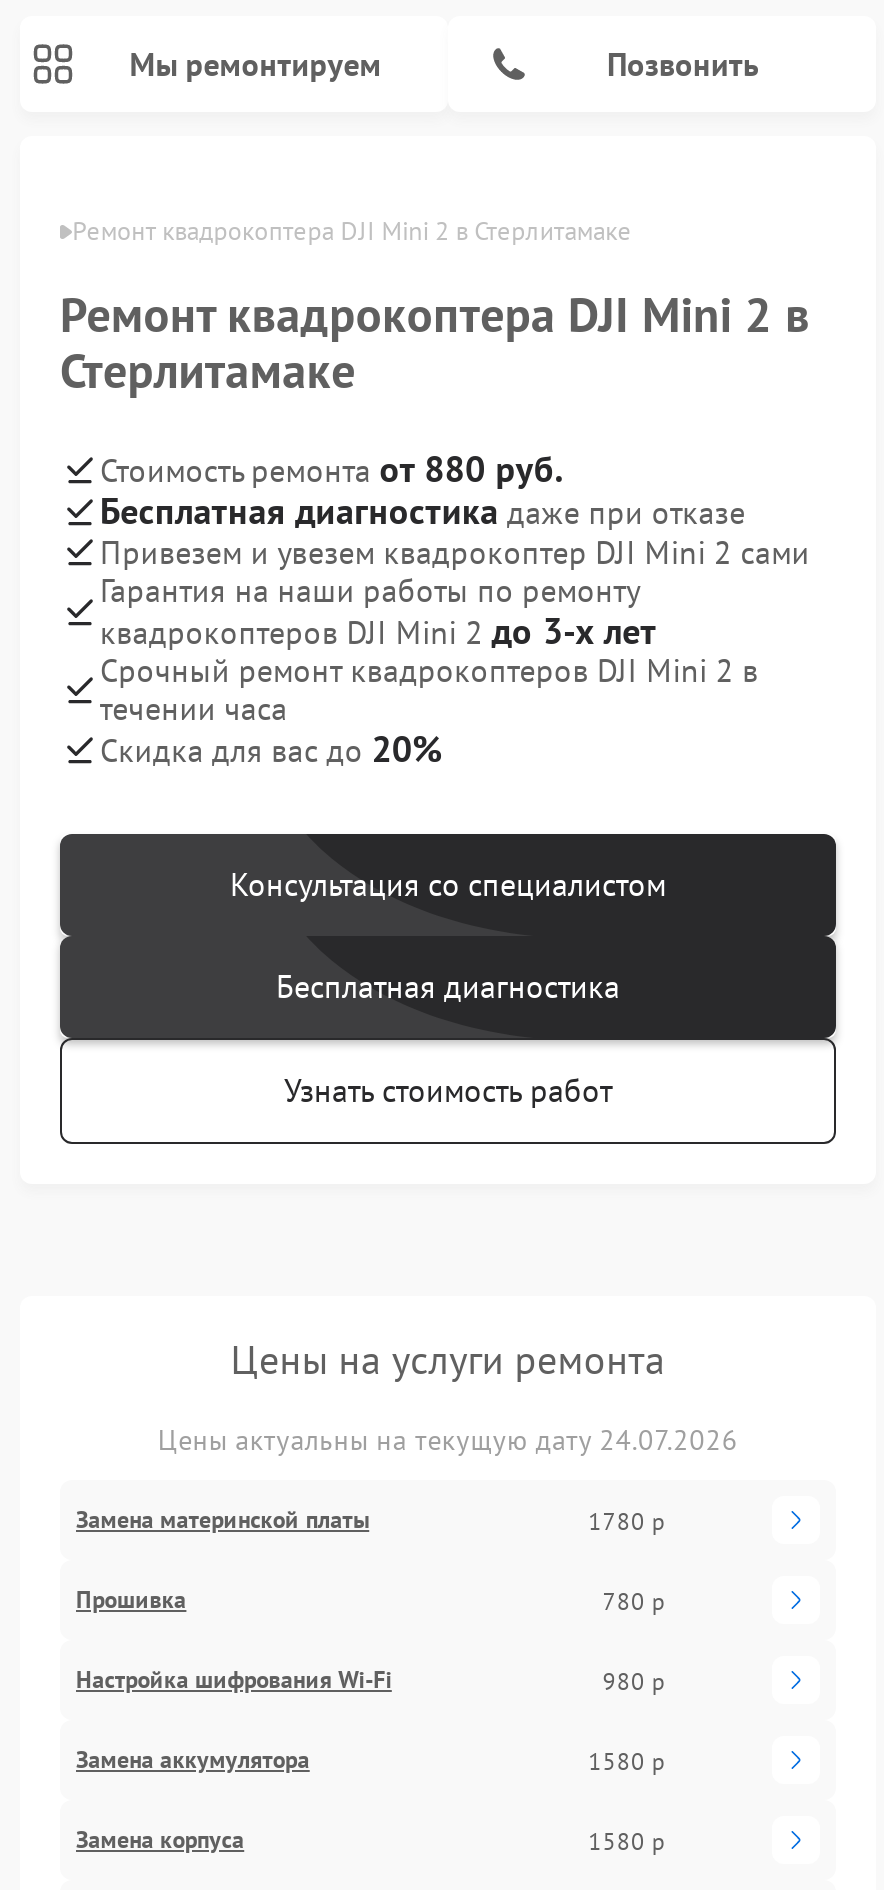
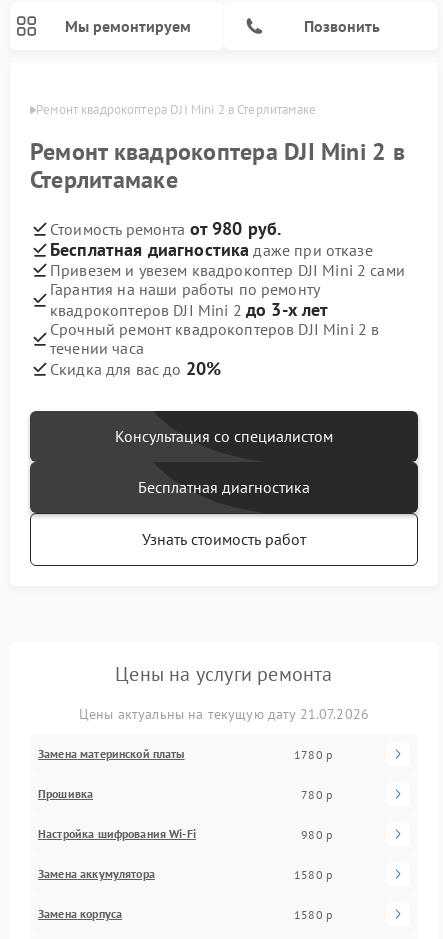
- Стоимость ремонта от 880 руб.
+ Стоимость ремонта от 980 руб.

- Цены актуальны на текущую дату 24.07.2026
+ Цены актуальны на текущую дату 21.07.2026
